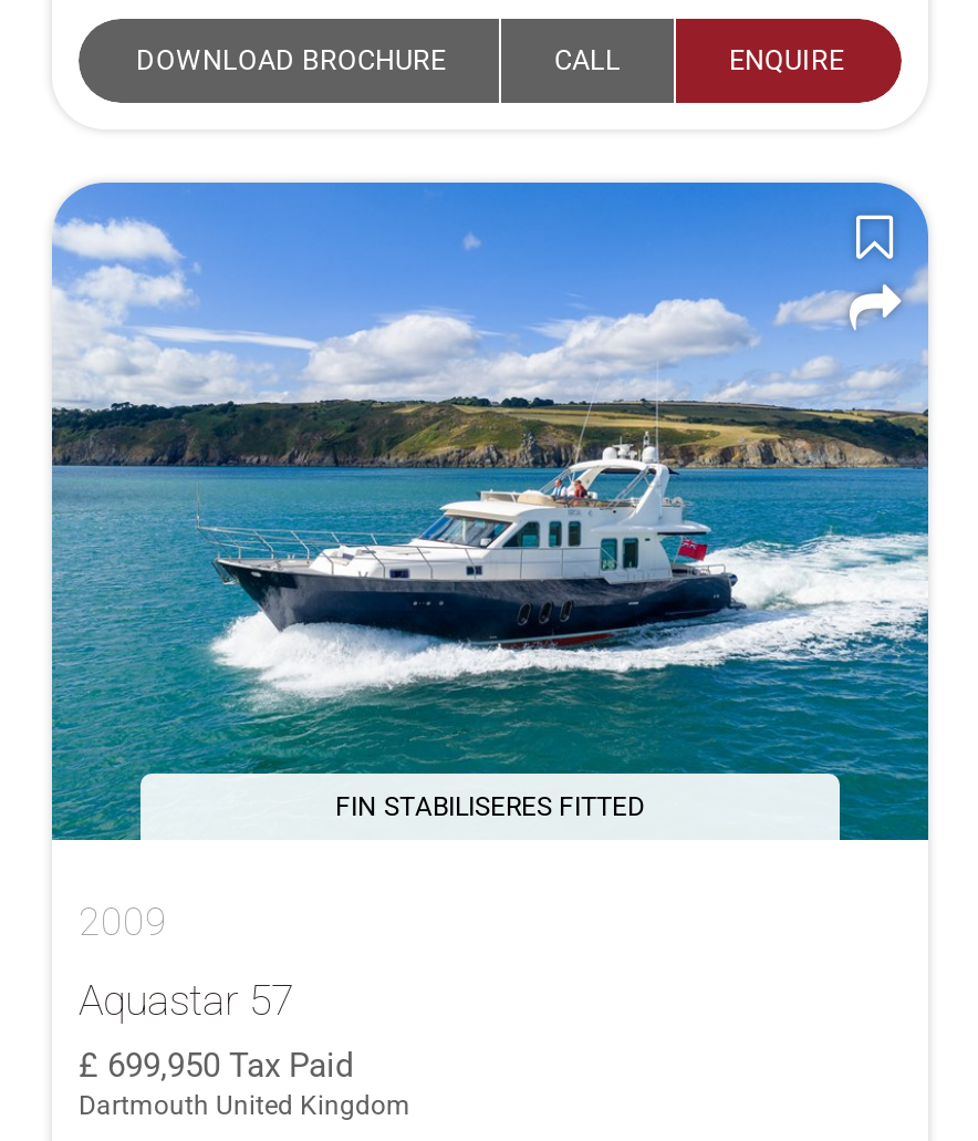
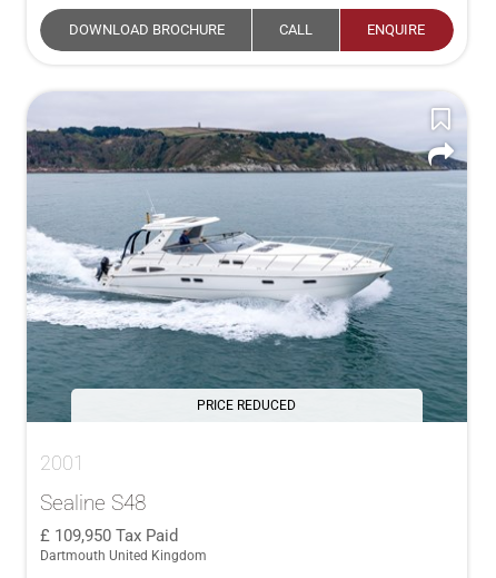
- [image]
- FIN STABILISERES FITTED
+ [image]
+ PRICE REDUCED

- 2009
+ 2001

- Aquastar 57
- 699,950 Tax Paid
+ Sealine S48
+ 109,950 Tax Paid
